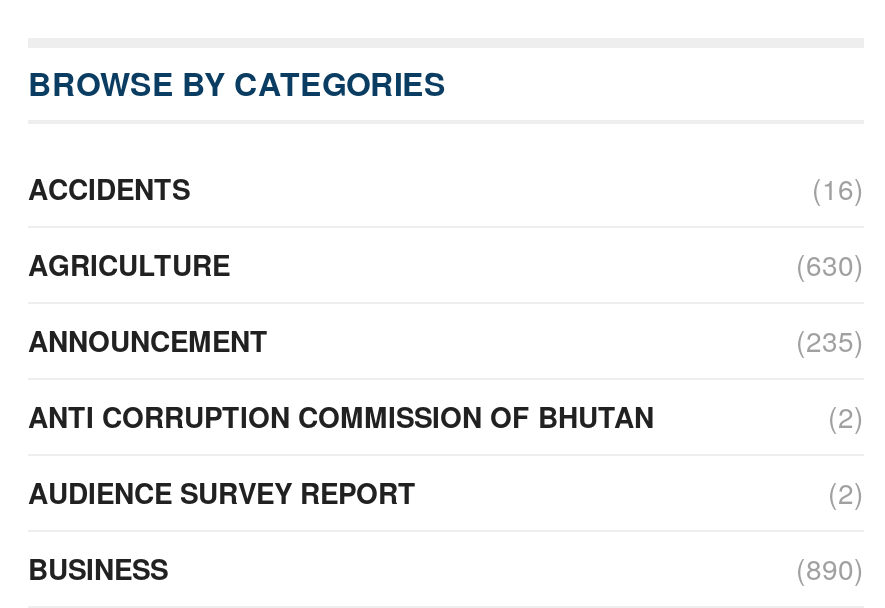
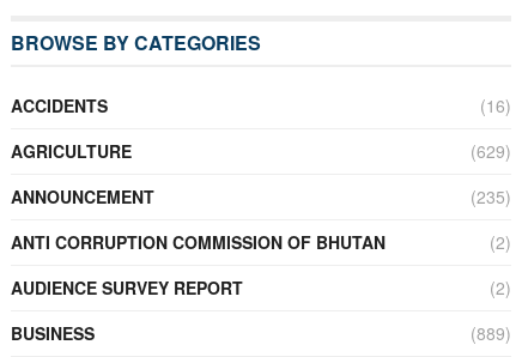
- (630)
+ (629)

- (890)
+ (889)
